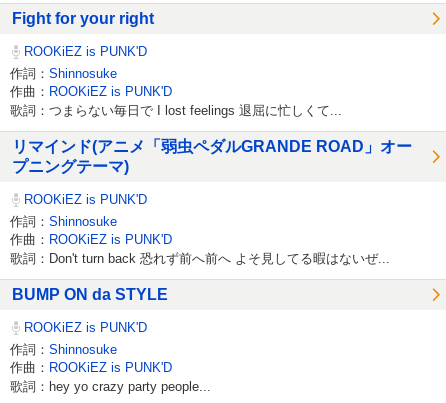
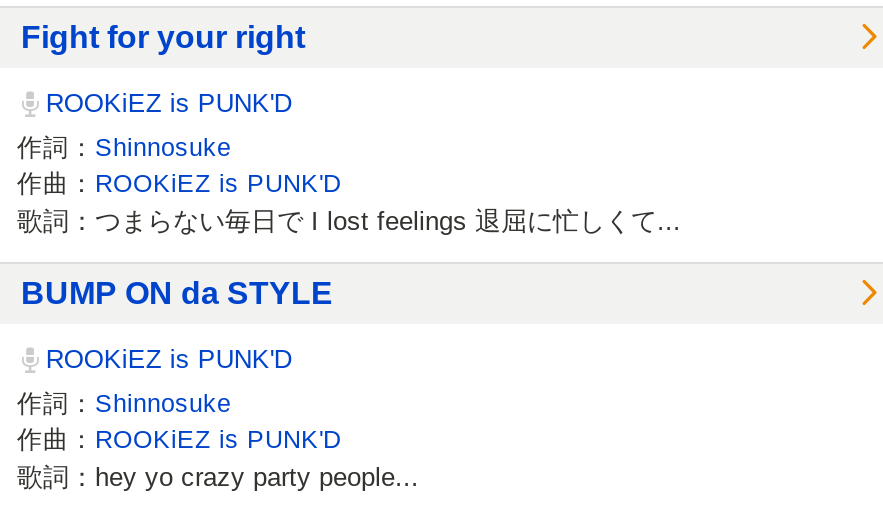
- リマインド(アニメ「弱虫ペダルGRANDE ROAD」オー
- プニングテーマ)
- ROOKiEZ is PUNK'D
- 作詞：Shinnosuke
- 作曲：ROOKiEZ is PUNK'D
- 歌詞：Don't turn back 恐れず前へ前へ よそ見してる暇はないぜ...
